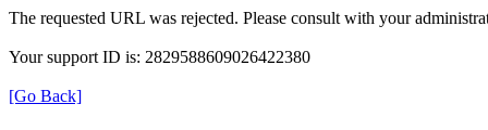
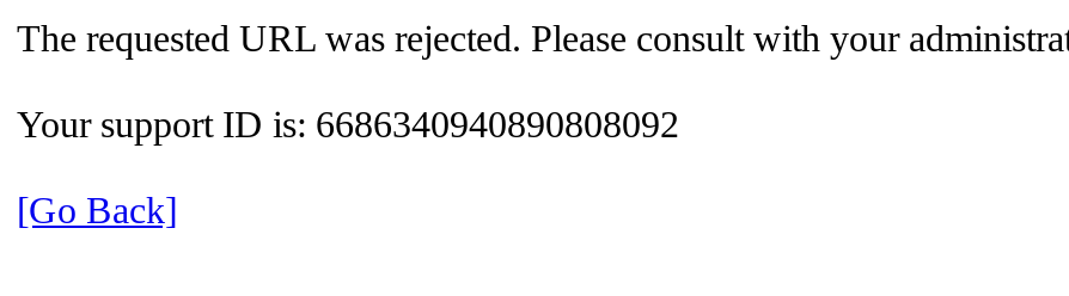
- Your support ID is: 2829588609026422380
+ Your support ID is: 6686340940890808092
